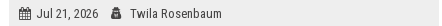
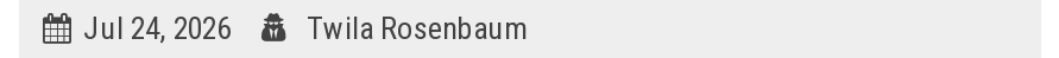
- Jul 21, 2026 Twila Rosenbaum
+ Jul 24, 2026 Twila Rosenbaum
